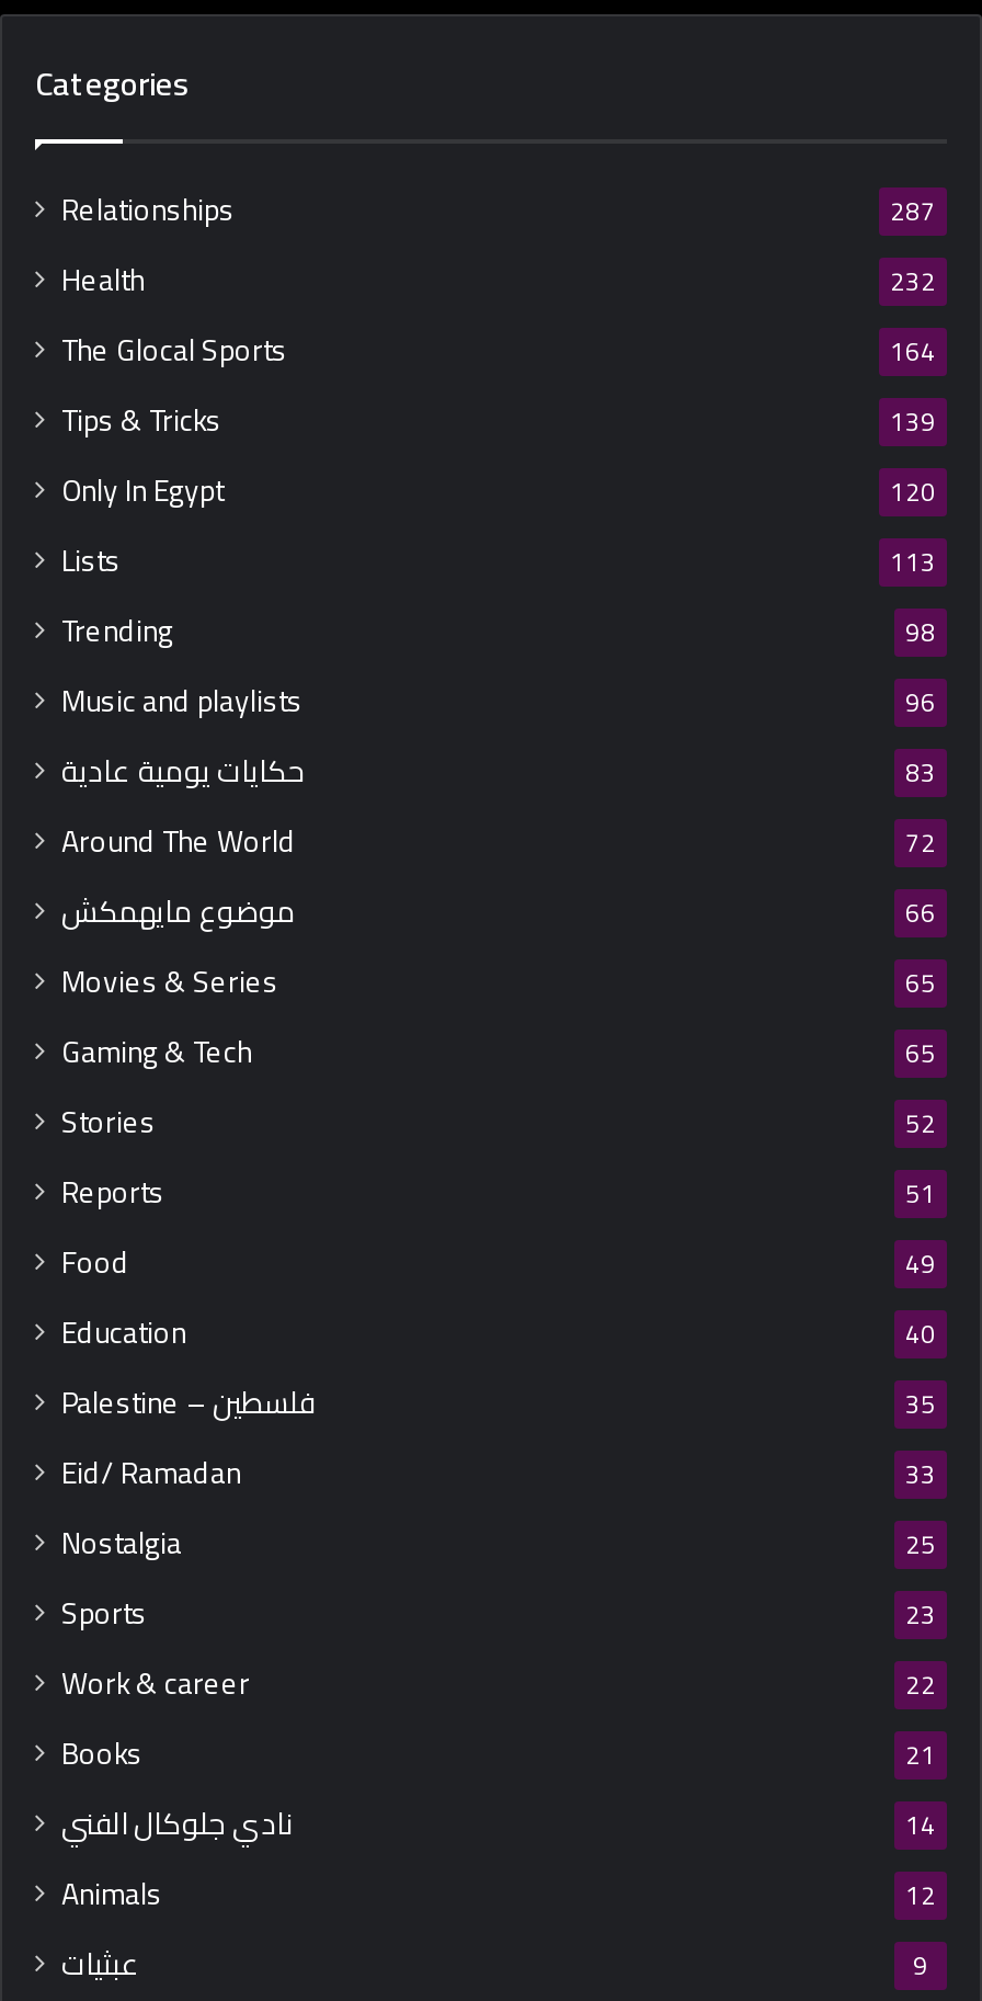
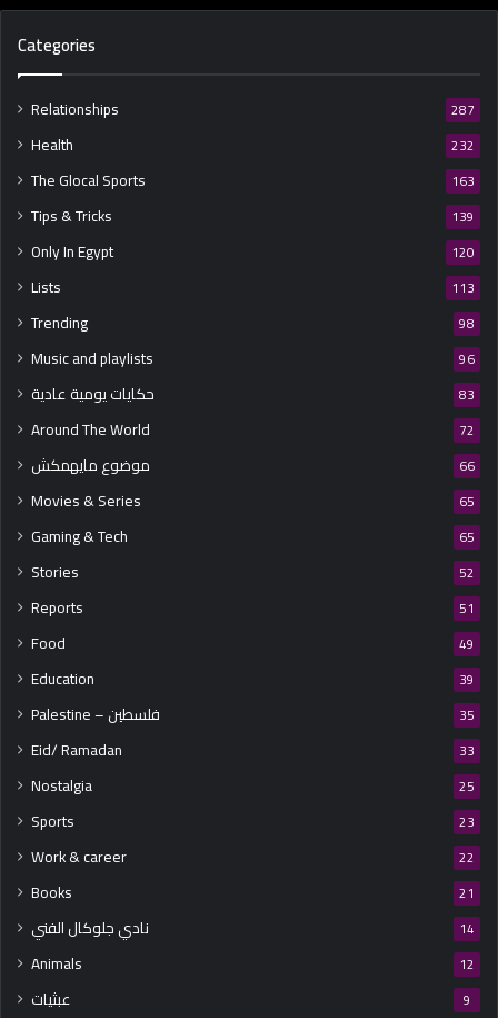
- 164
+ 163

- 40
+ 39
